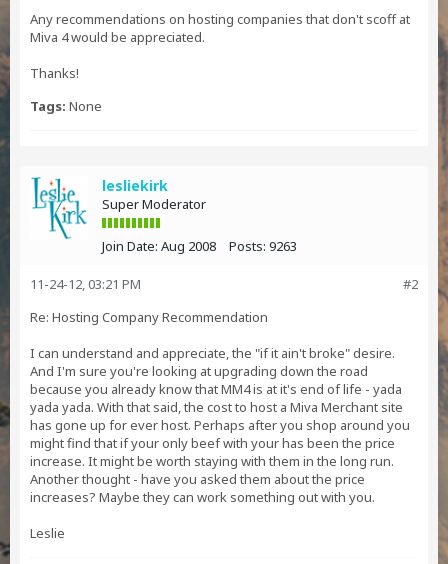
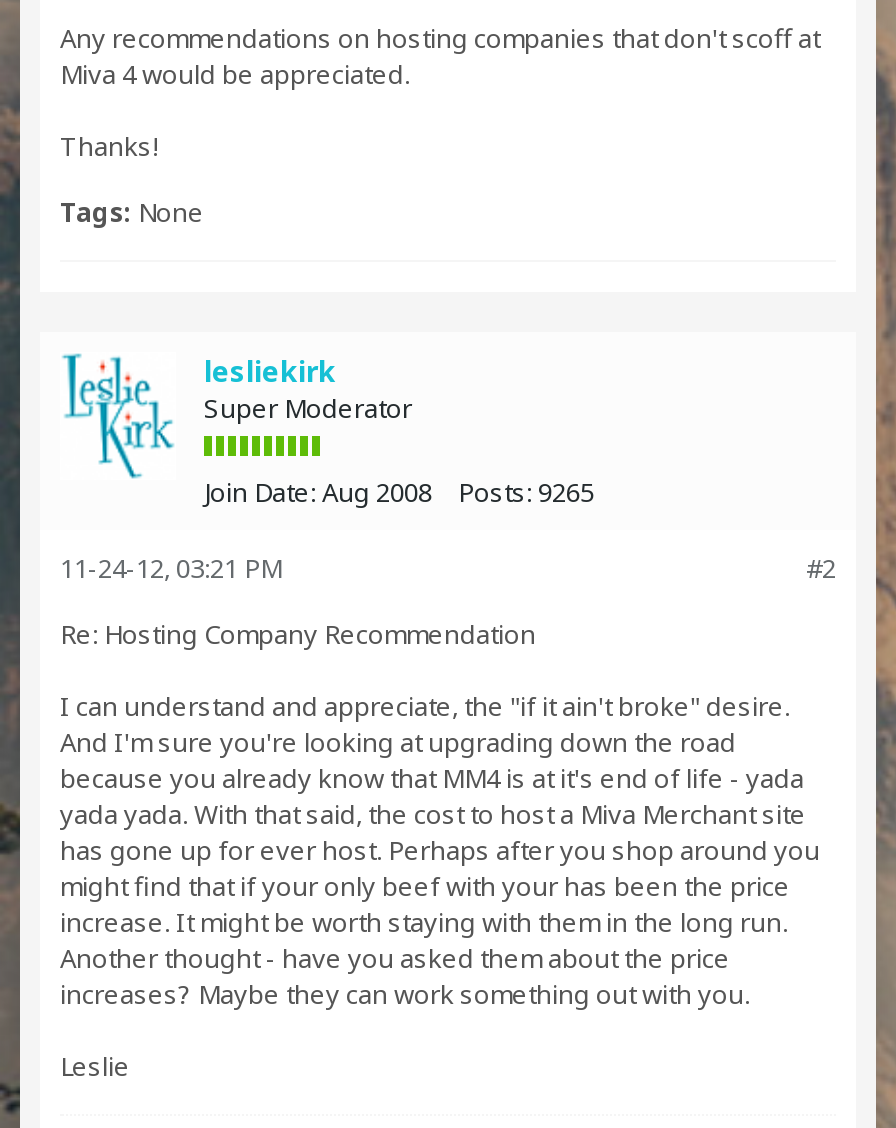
- Join Date: Aug 2008 Posts: 9263
+ Join Date: Aug 2008 Posts: 9265
